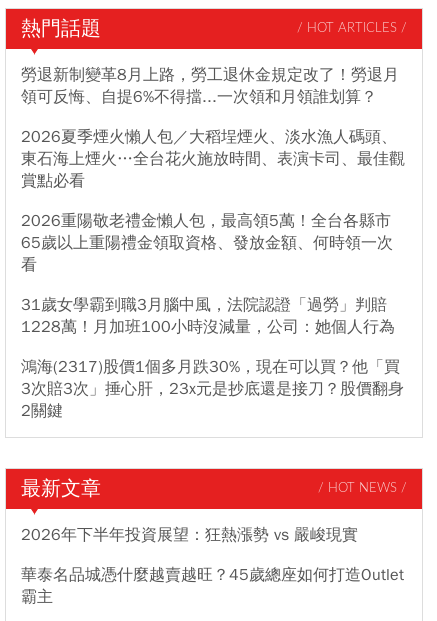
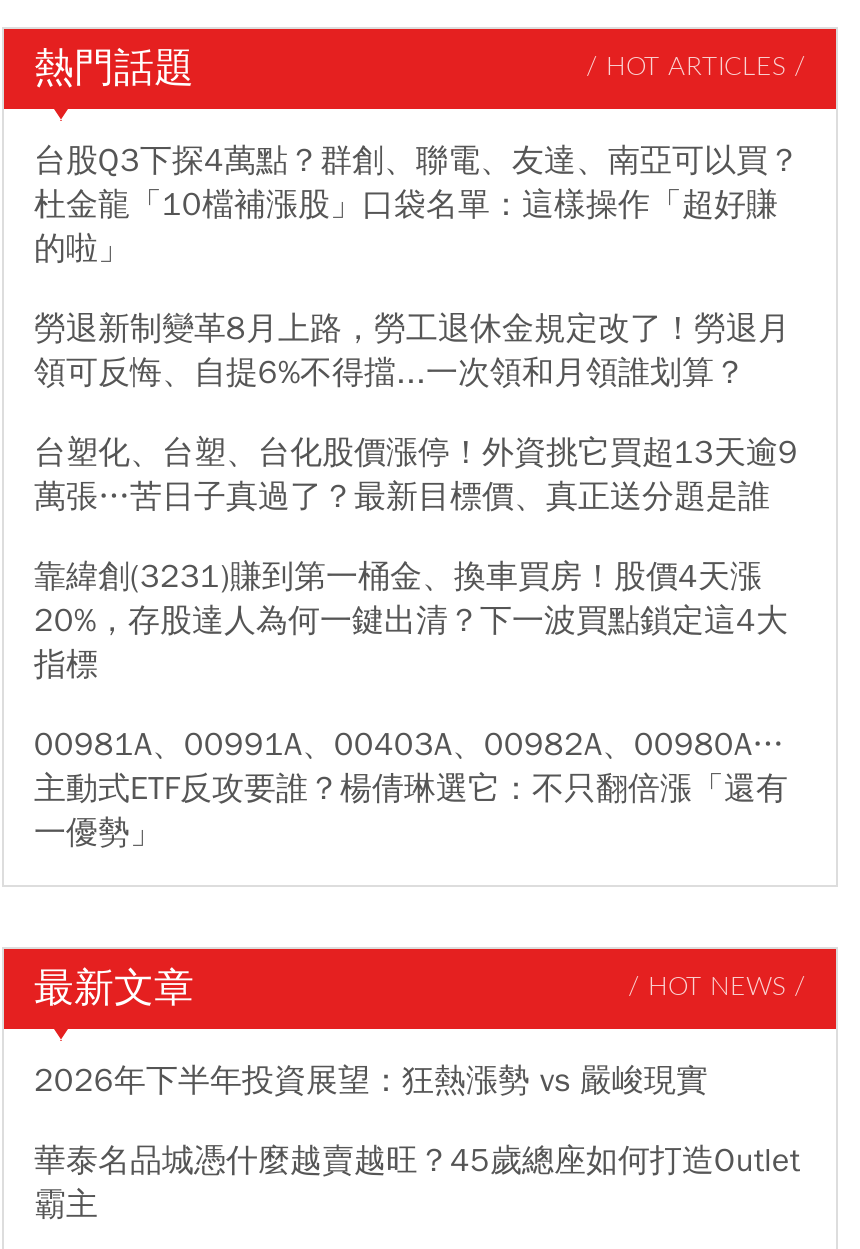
+ 台股Q3下探4萬點？群創、聯電、友達、南亞可以買？
+ 杜金龍「10檔補漲股」口袋名單：這樣操作「超好賺
+ 的啦」

moved down: 勞退新制變革8月上路，勞工退休金規定改了！勞退月 | 領可反悔、自提6%不得擋...一次領和月領誰划算？

- 2026夏季煙火懶人包／大稻埕煙火、淡水漁人碼頭、
- 東石海上煙火…全台花火施放時間、表演卡司、最佳觀
- 賞點必看
- 2026重陽敬老禮金懶人包，最高領5萬！全台各縣市
- 65歲以上重陽禮金領取資格、發放金額、何時領一次
- 看
- 31歲女學霸到職3月腦中風，法院認證「過勞」判賠
- 1228萬！月加班100小時沒減量，公司：她個人行為
- 鴻海(2317)股價1個多月跌30%，現在可以買？他「買
- 3次賠3次」捶心肝，23x元是抄底還是接刀？股價翻身
- 2關鍵
+ 台塑化、台塑、台化股價漲停！外資挑它買超13天逾9
+ 萬張…苦日子真過了？最新目標價、真正送分題是誰
+ 靠緯創(3231)賺到第一桶金、換車買房！股價4天漲
+ 20%，存股達人為何一鍵出清？下一波買點鎖定這4大
+ 指標
+ 00981A、00991A、00403A、00982A、00980A…
+ 主動式ETF反攻要誰？楊倩琳選它：不只翻倍漲「還有
+ 一優勢」
